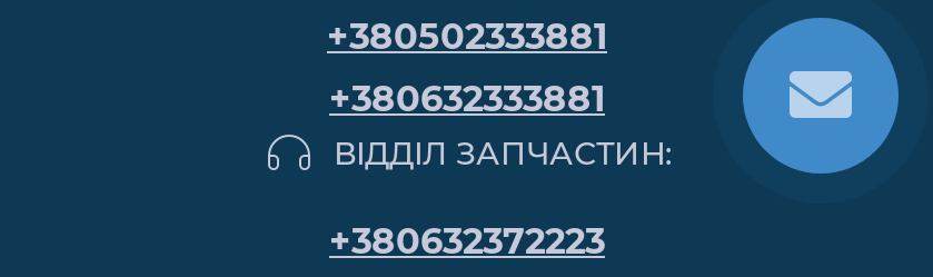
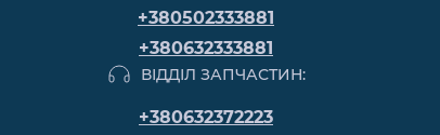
- [image]
